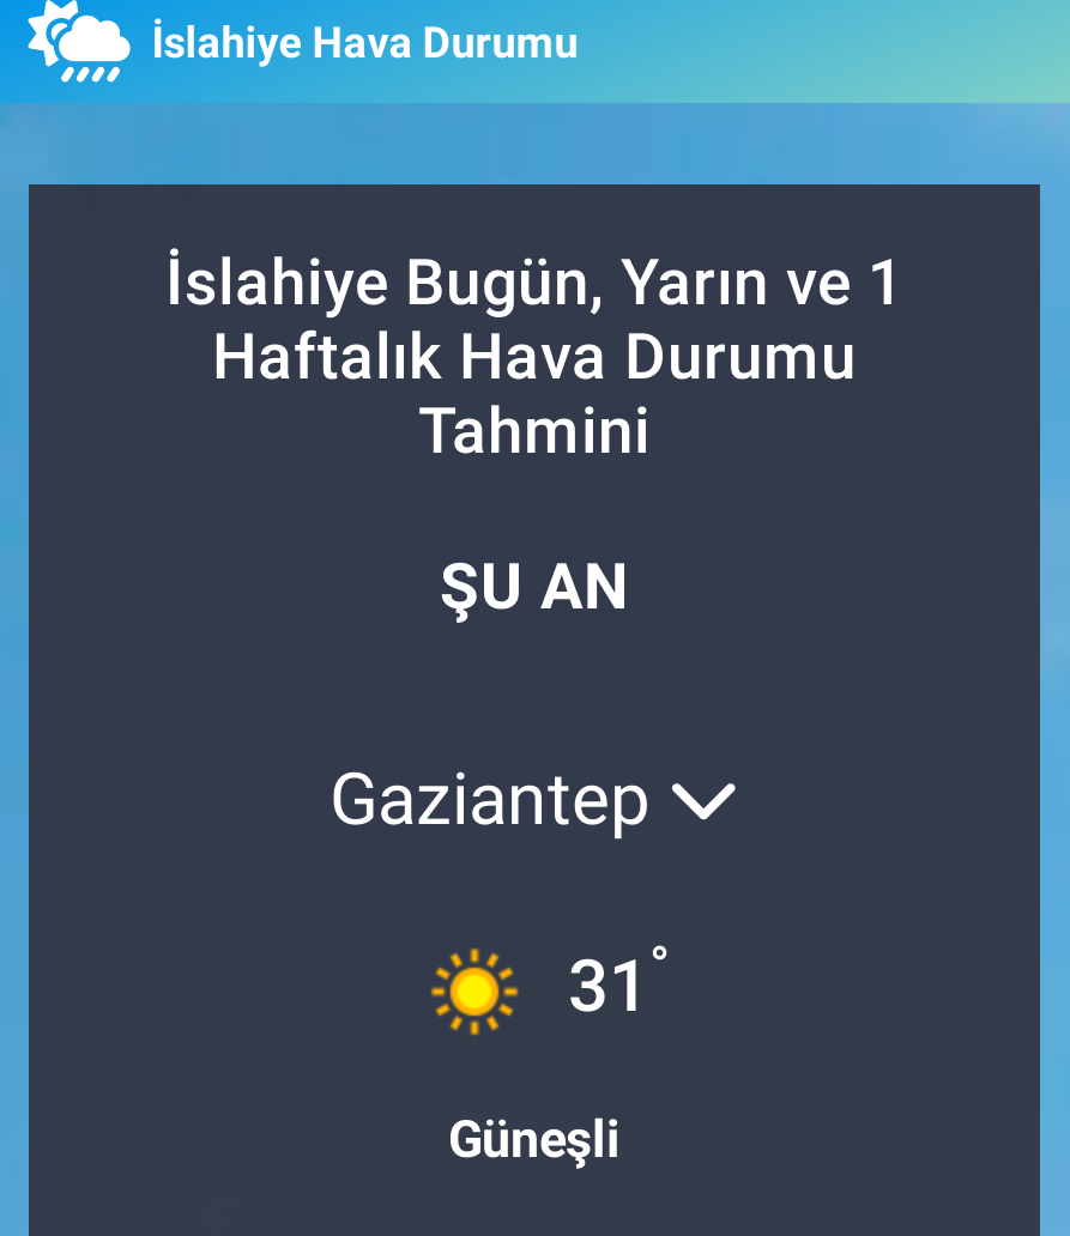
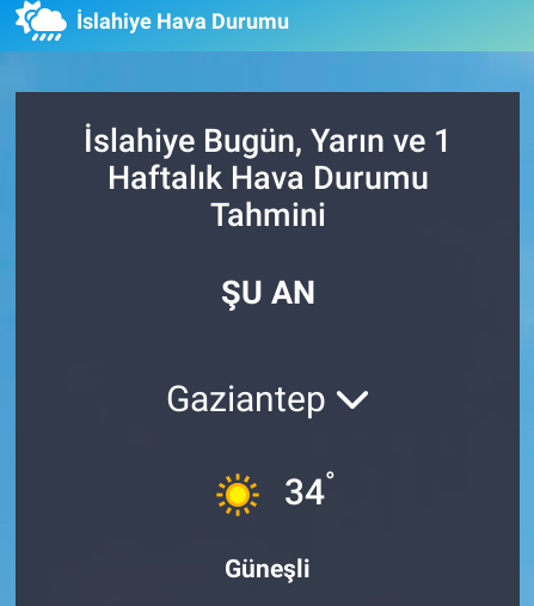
- 31 °
+ 34 °
